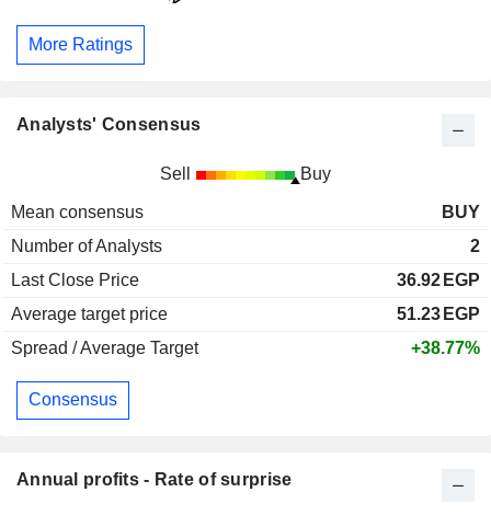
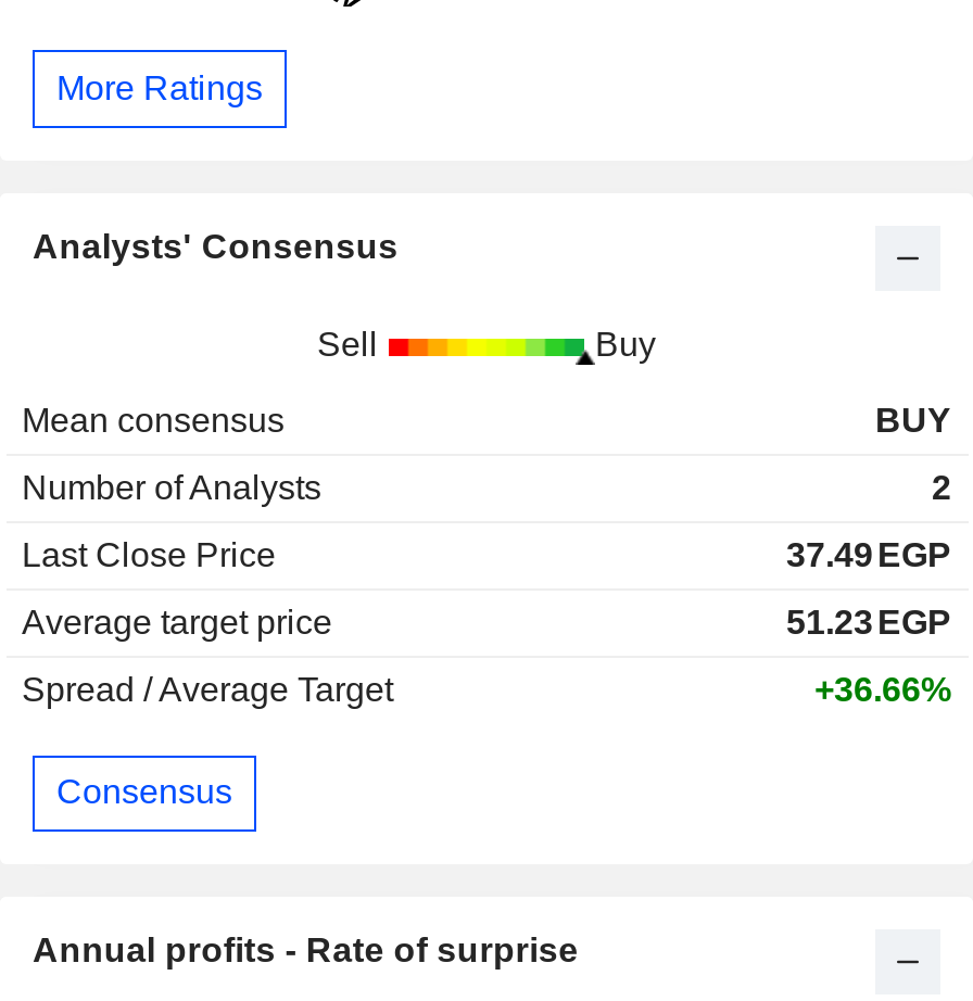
- 36.92 EGP
+ 37.49 EGP

- +38.77%
+ +36.66%
